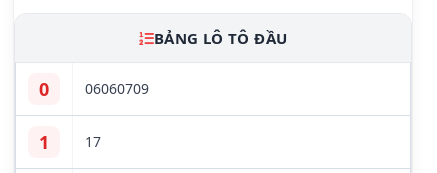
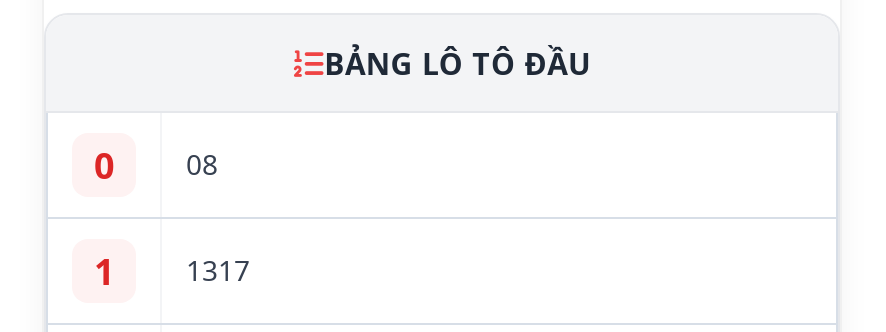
- 0 06060709
+ 0 08

- 1 17
+ 1 1317
